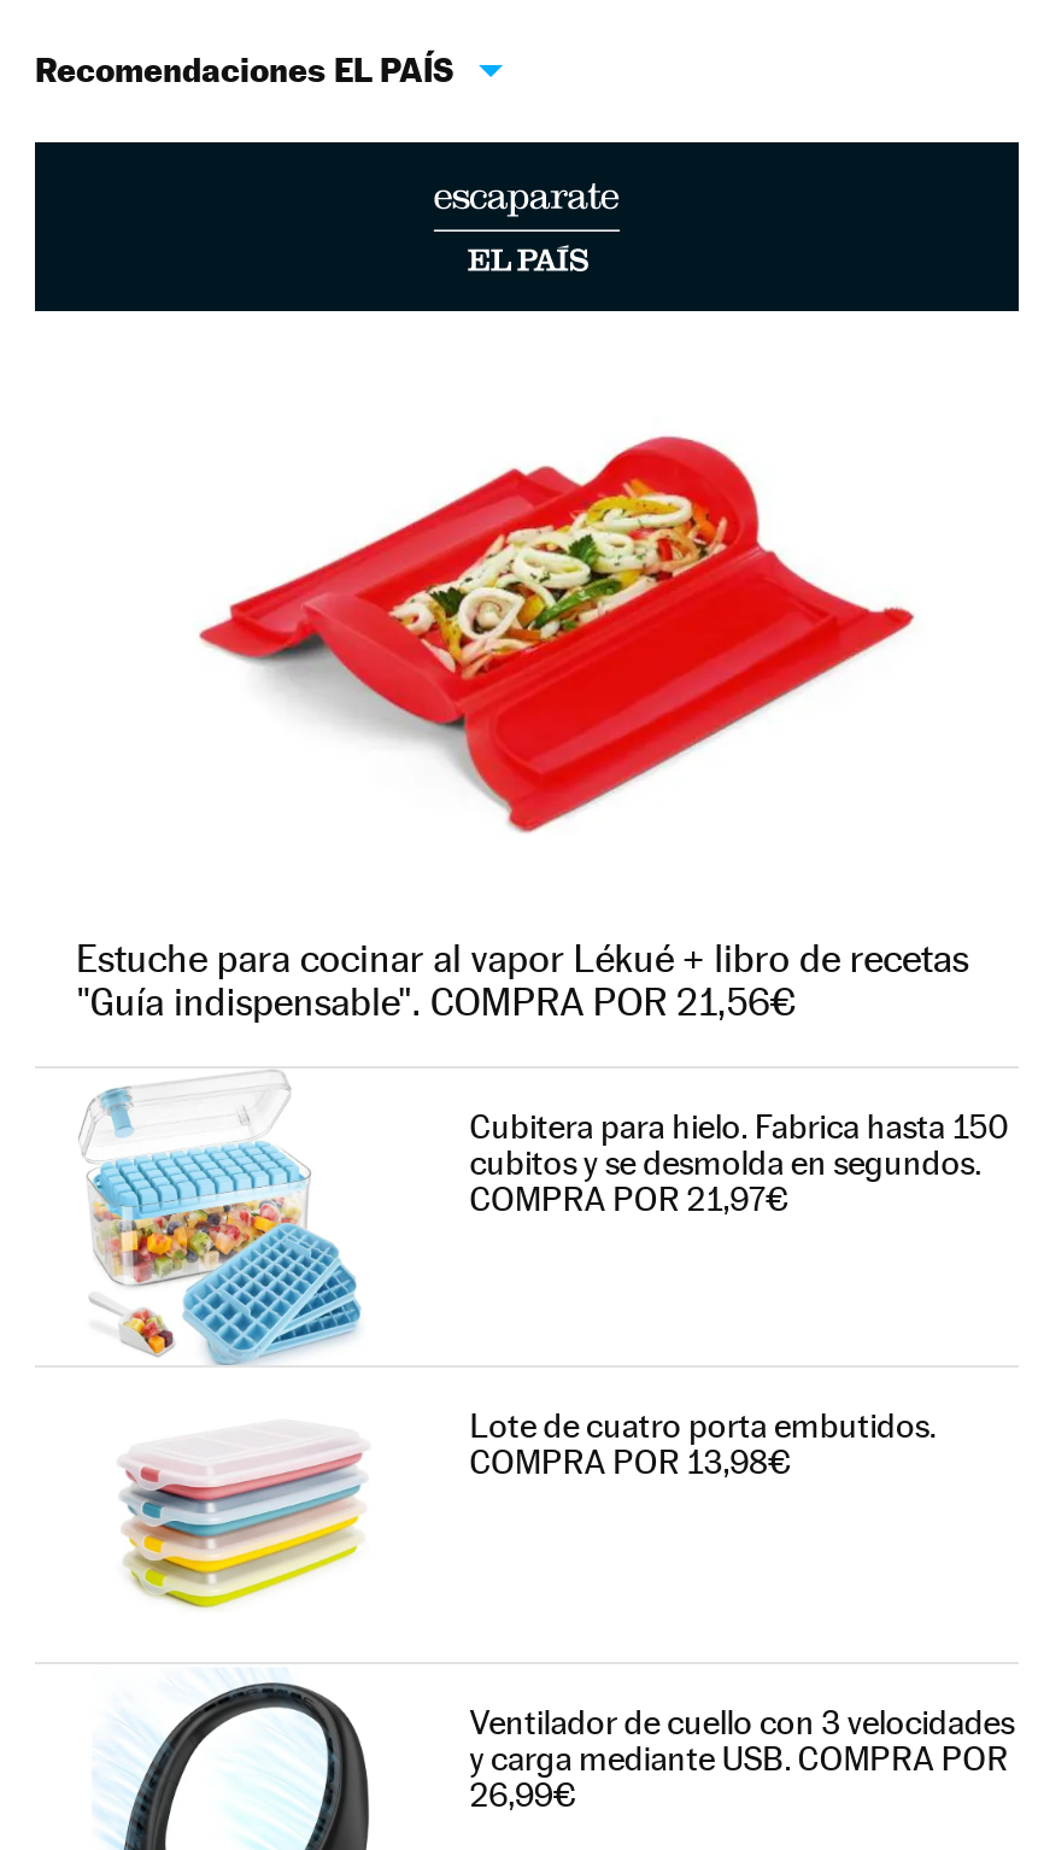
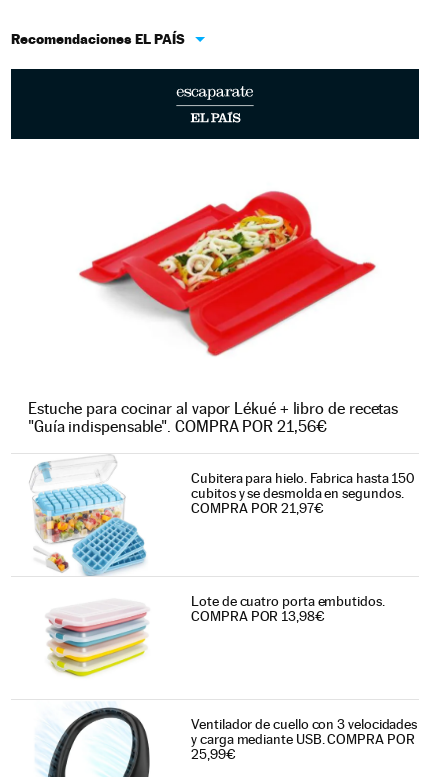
- 26,99€
+ 25,99€
